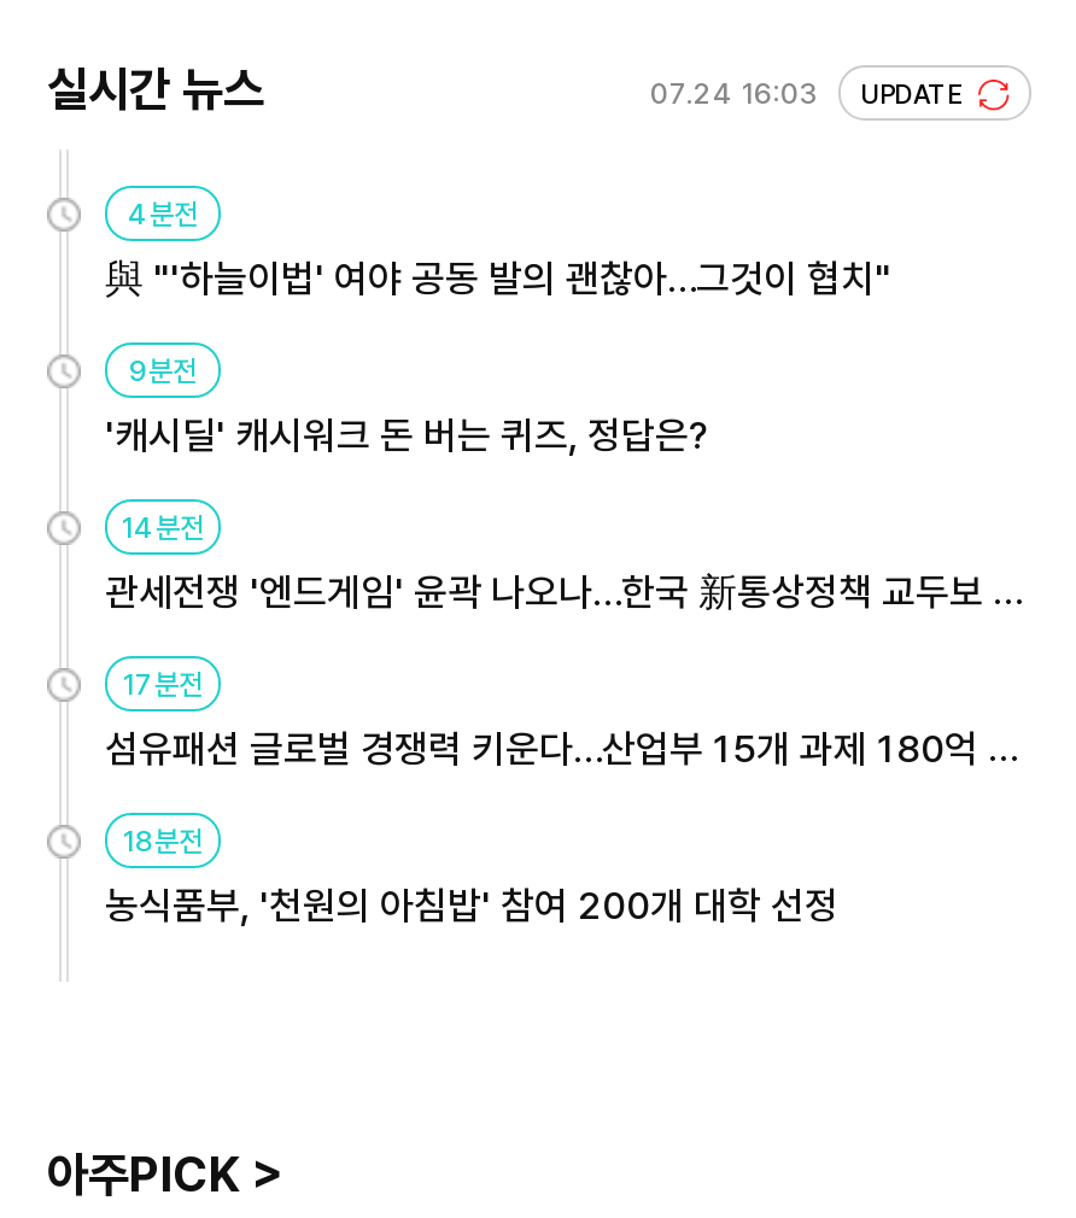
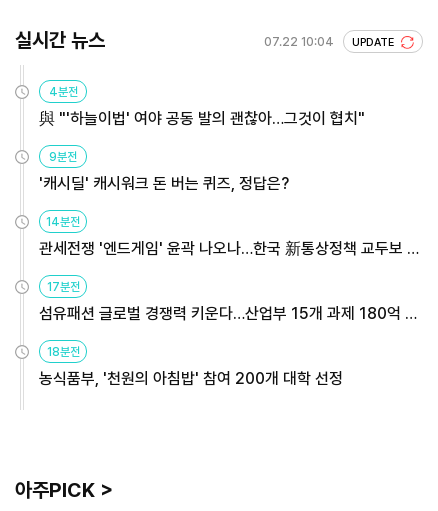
- 07.24 16:03 UPDATE
+ 07.22 10:04 UPDATE
